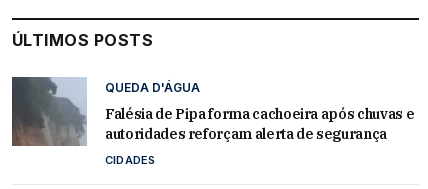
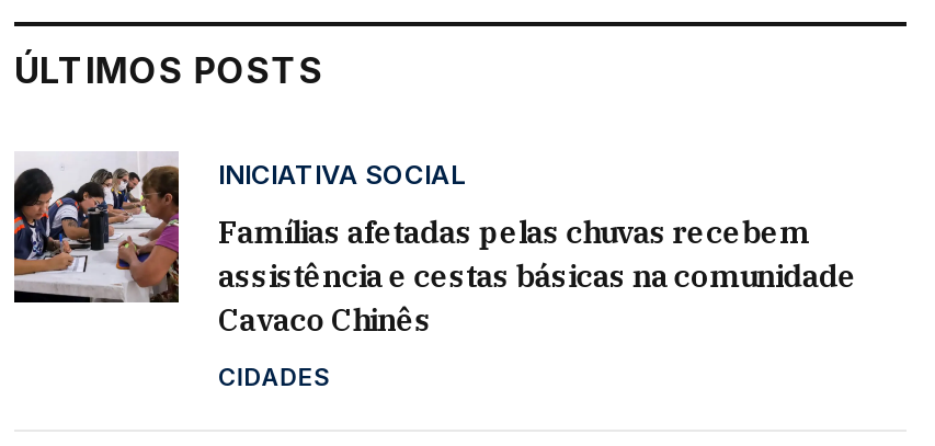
- [image]
- QUEDA D'ÁGUA
+ [image]
+ INICIATIVA SOCIAL

- Falésia de Pipa forma cachoeira após chuvas e
- autoridades reforçam alerta de segurança
+ Famílias afetadas pelas chuvas recebem
+ assistência e cestas básicas na comunidade
+ Cavaco Chinês
